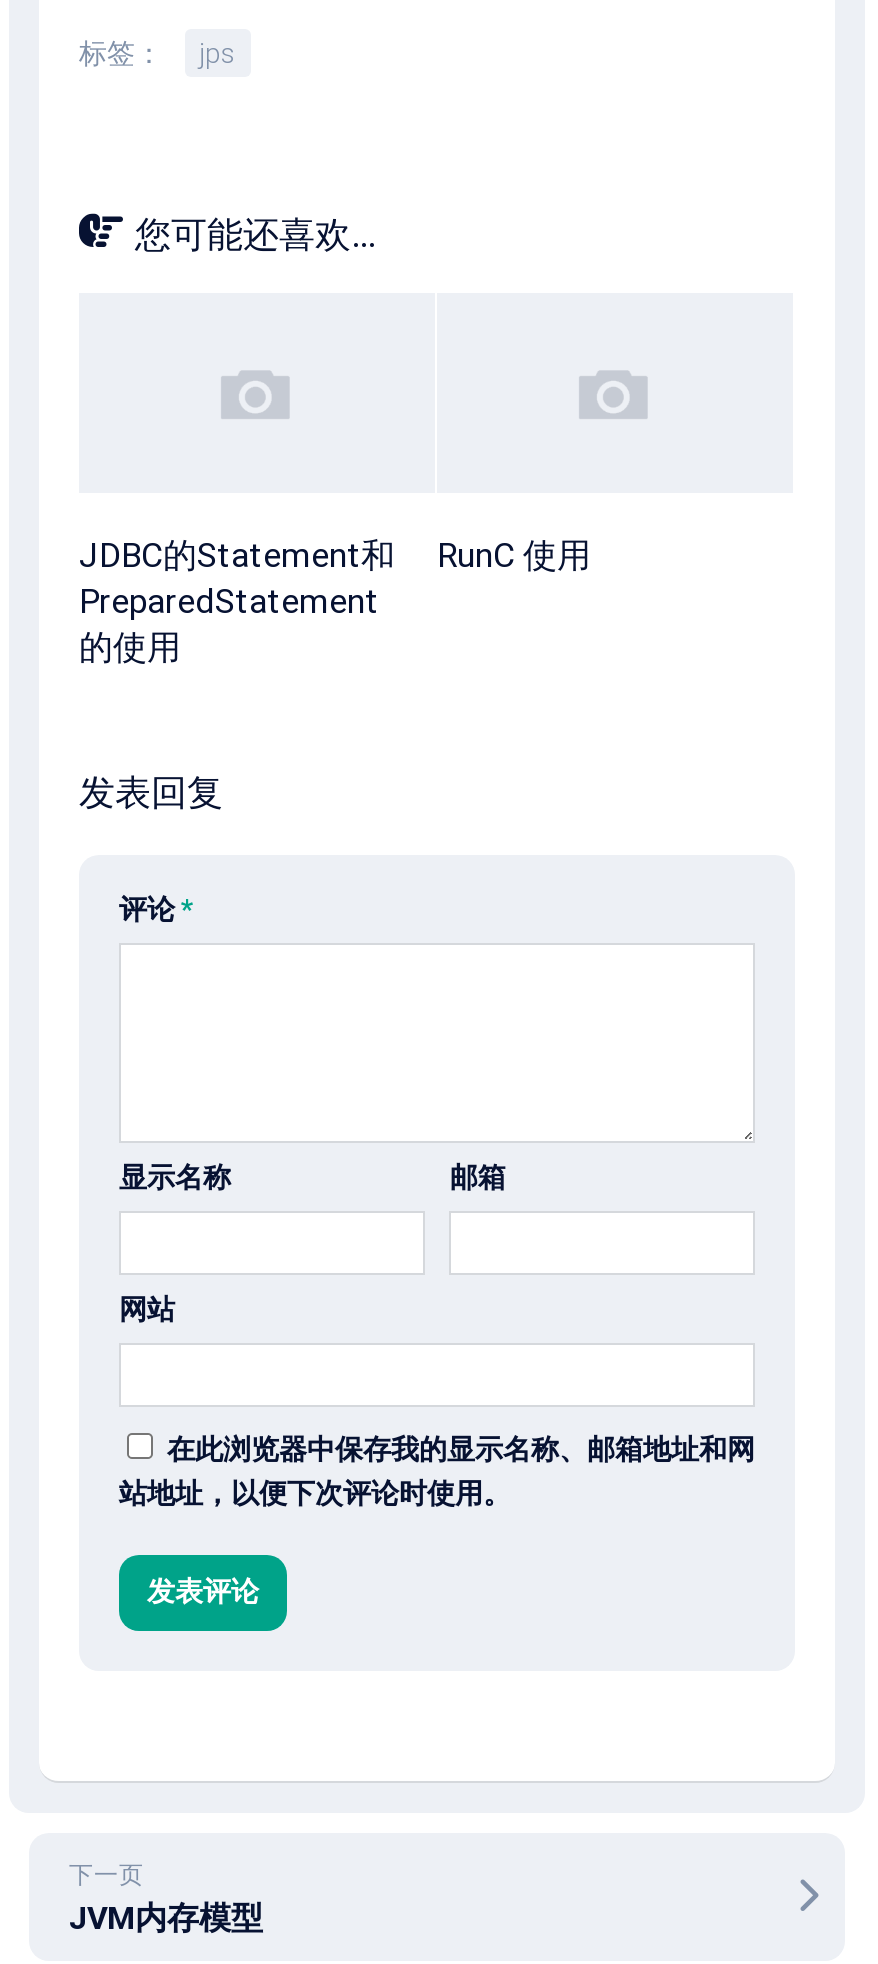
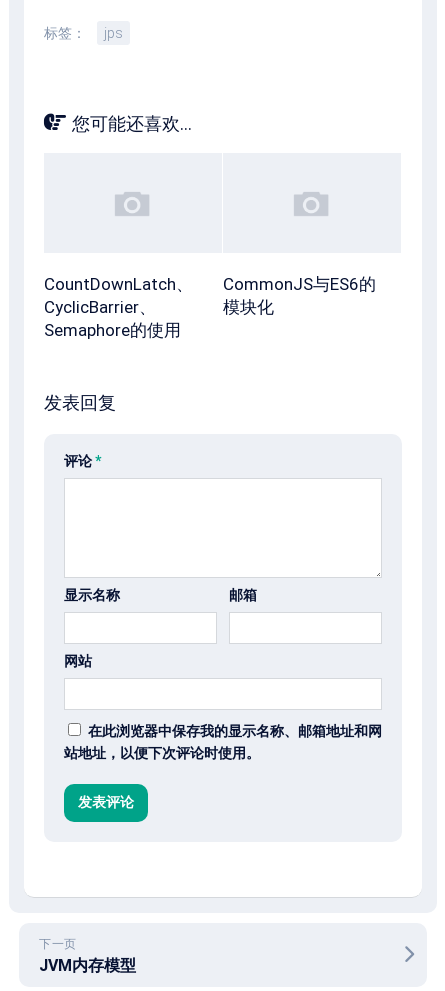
- JDBC的Statement和
- PreparedStatement
- 的使用
+ CountDownLatch、
+ CyclicBarrier、
+ Semaphore的使用

- RunC 使用
+ CommonJS与ES6的
+ 模块化
